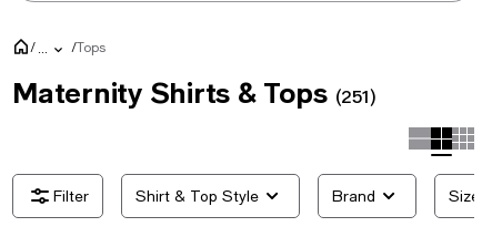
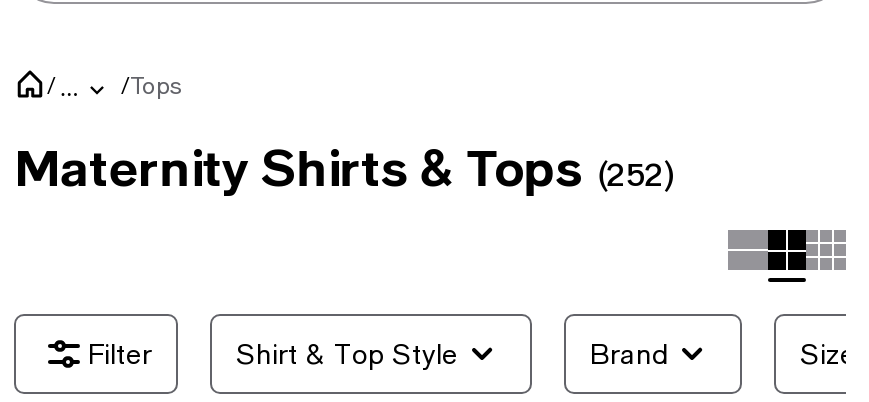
- Maternity Shirts & Tops (251)
+ Maternity Shirts & Tops (252)
